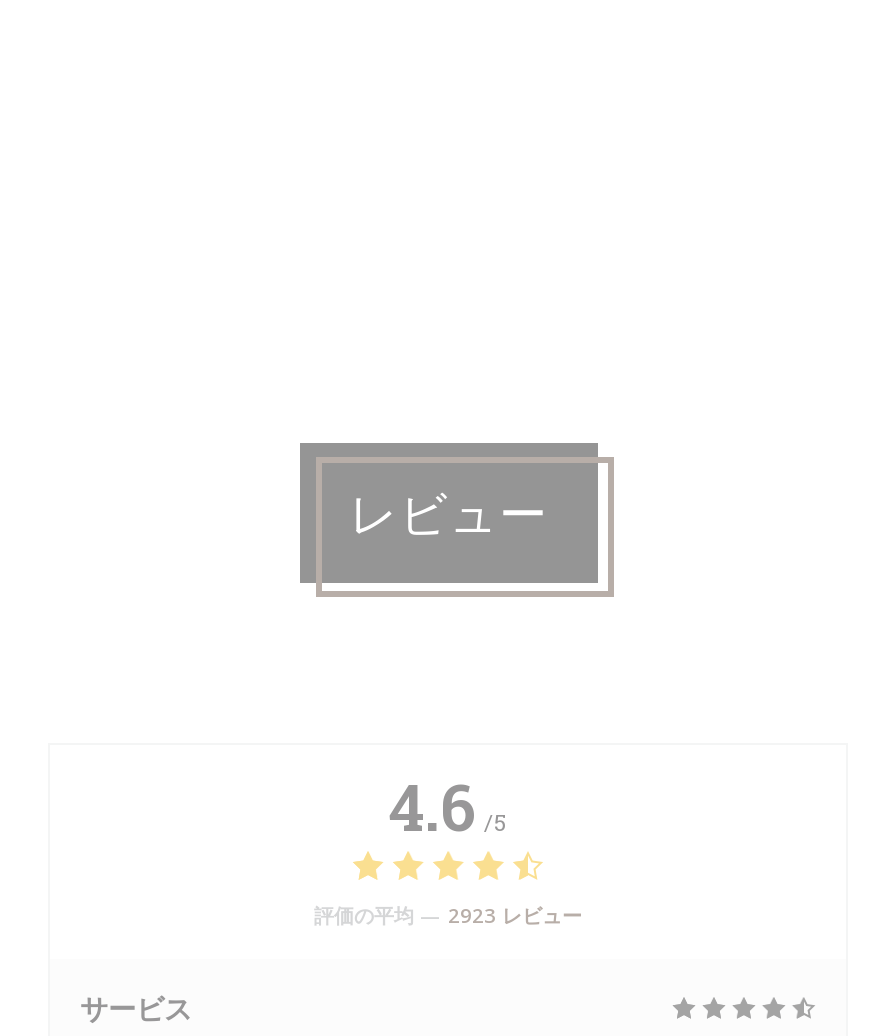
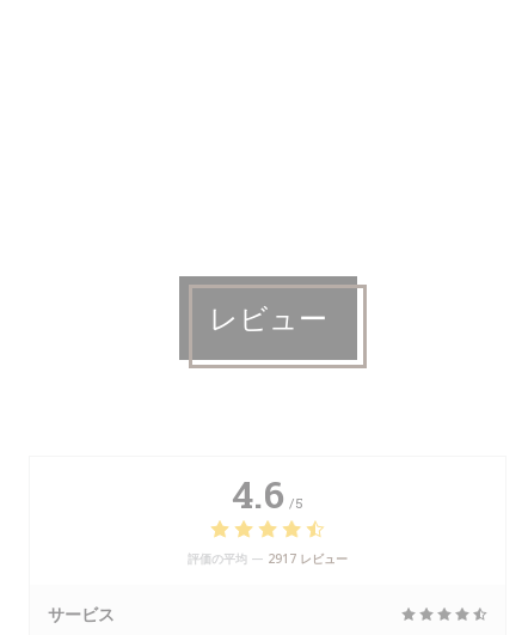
- 評価の平均 — 2923 レビュー
+ 評価の平均 — 2917 レビュー
